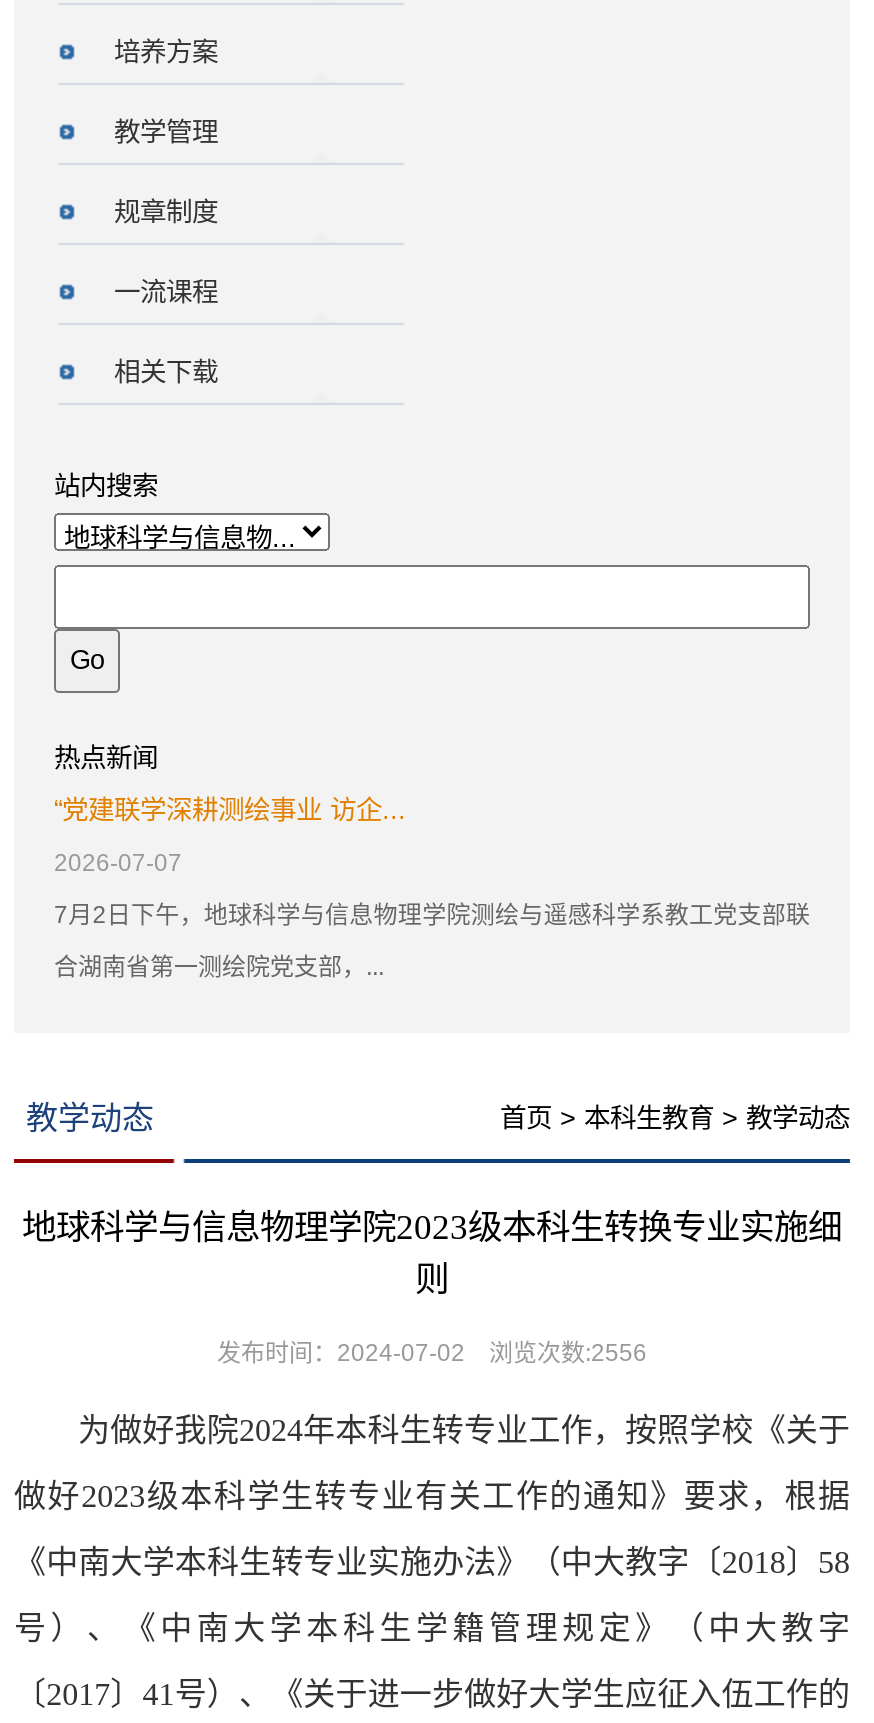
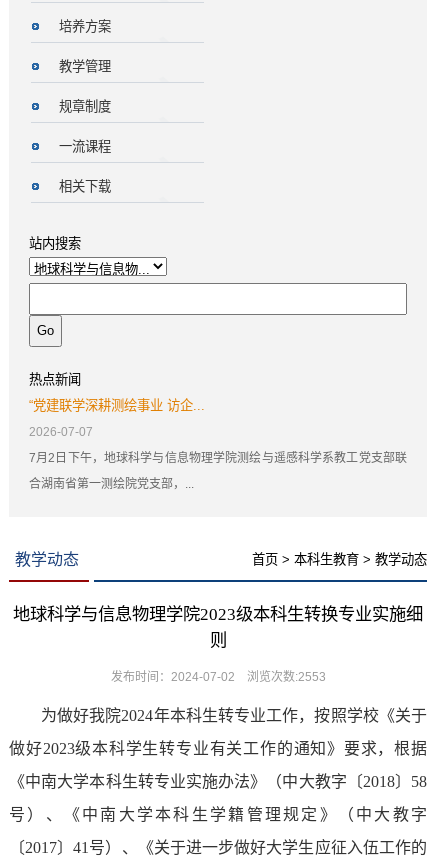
- 发布时间：2024-07-02 浏览次数:2556
+ 发布时间：2024-07-02 浏览次数:2553
